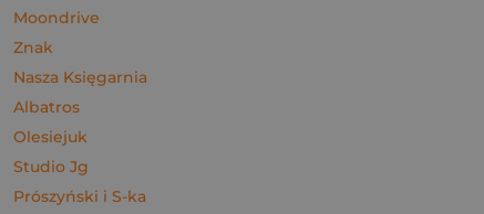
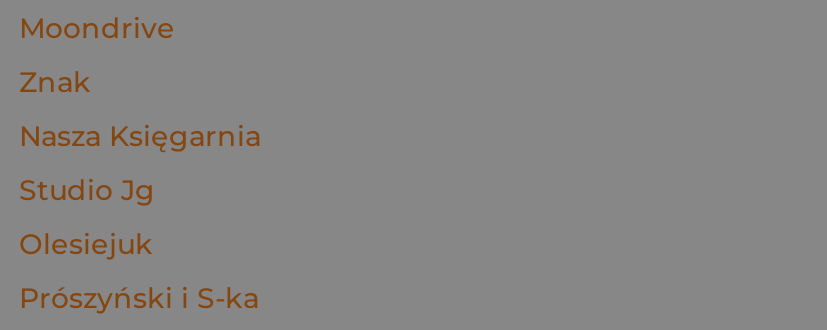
- Albatros

moved up: Studio Jg
